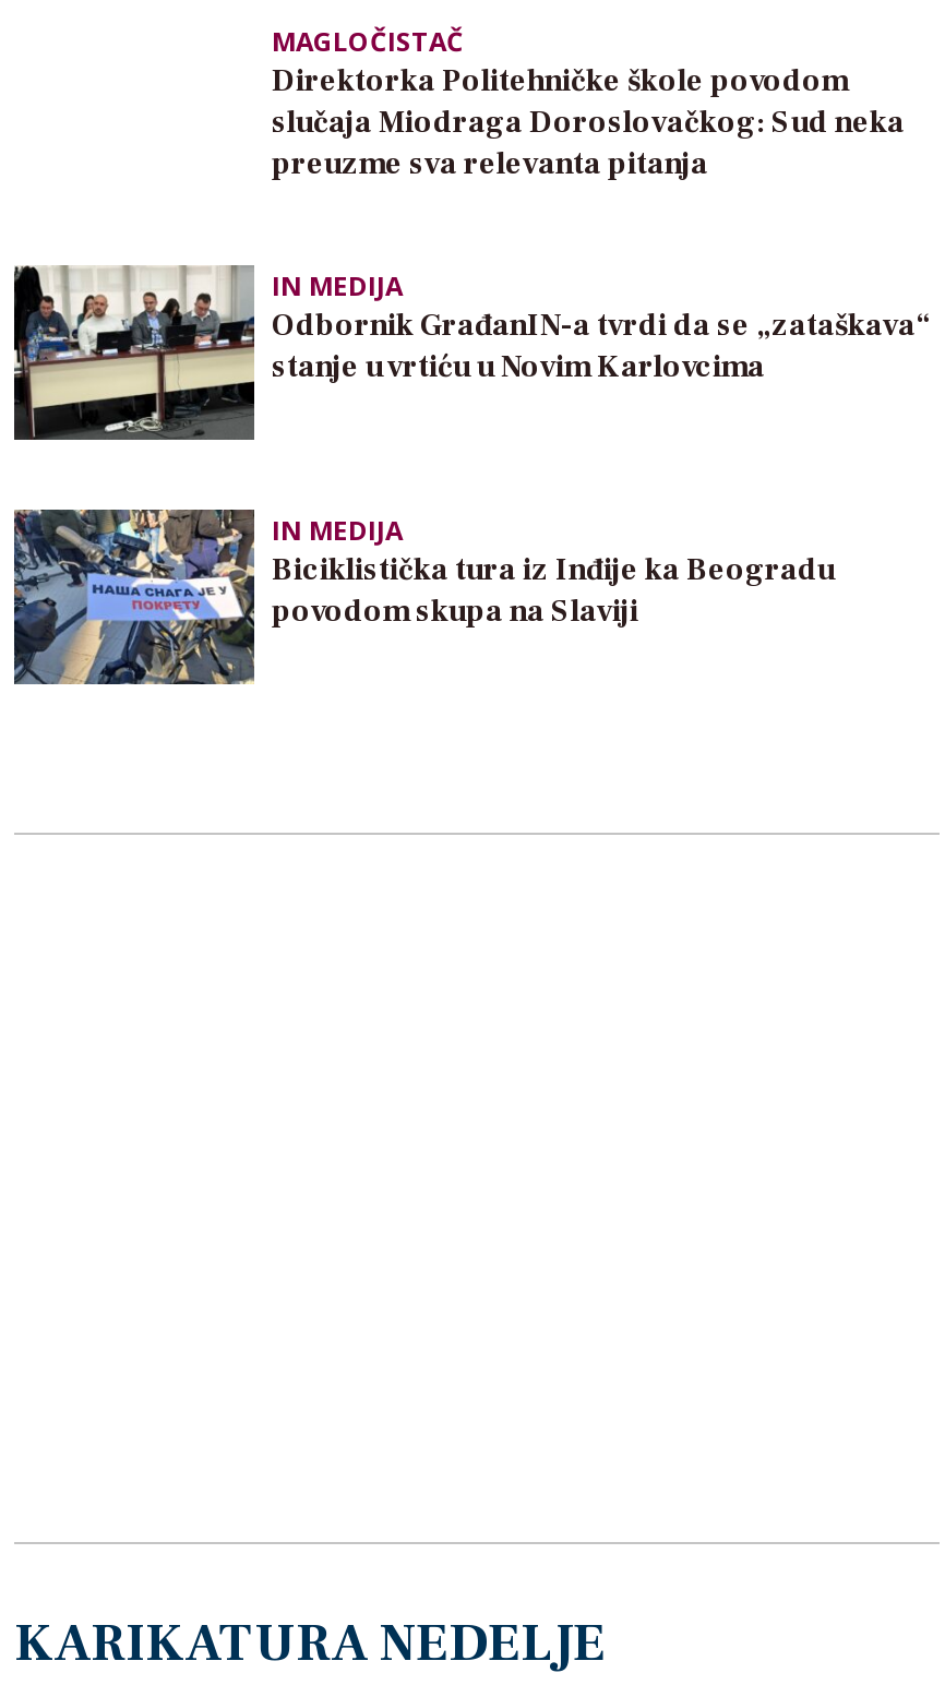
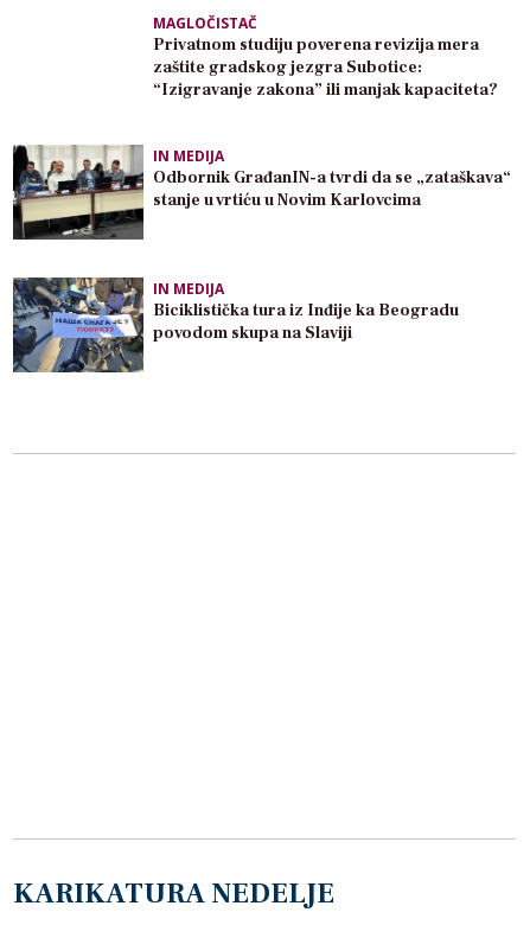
- Direktorka Politehničke škole povodom
- slučaja Miodraga Doroslovačkog: Sud neka
- preuzme sva relevanta pitanja
+ Privatnom studiju poverena revizija mera
+ zaštite gradskog jezgra Subotice:
+ “Izigravanje zakona” ili manjak kapaciteta?
